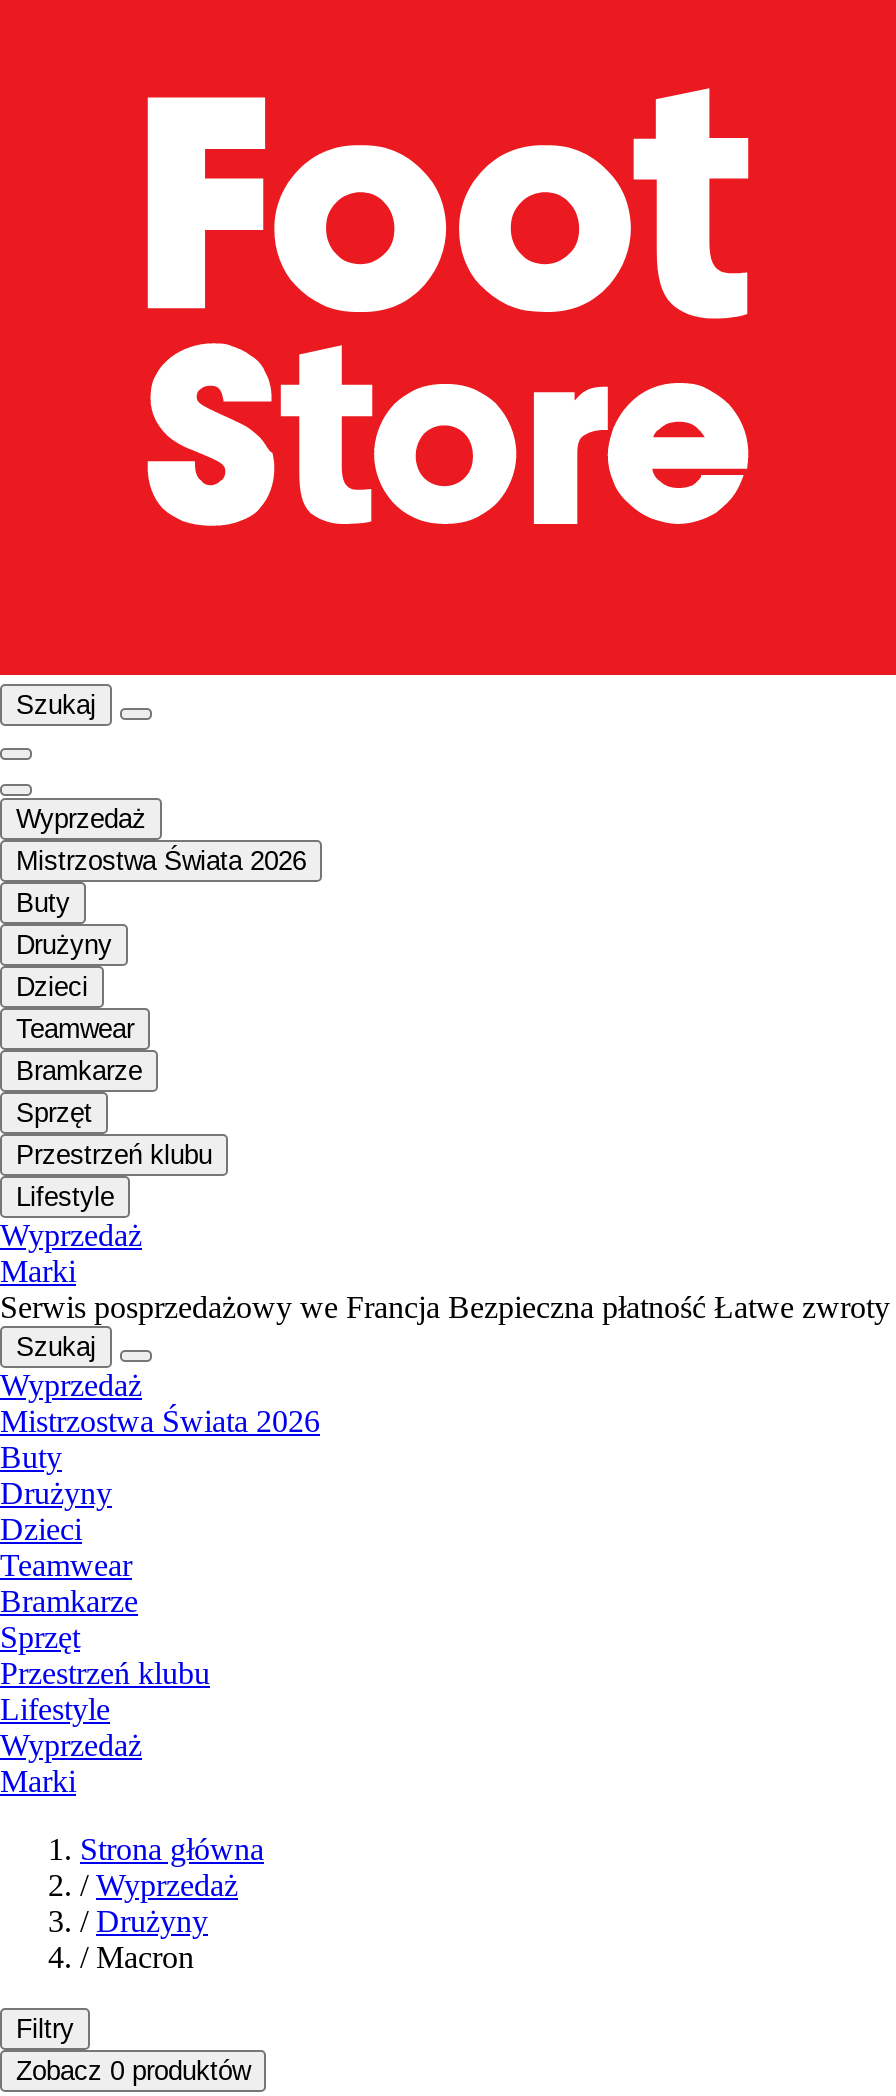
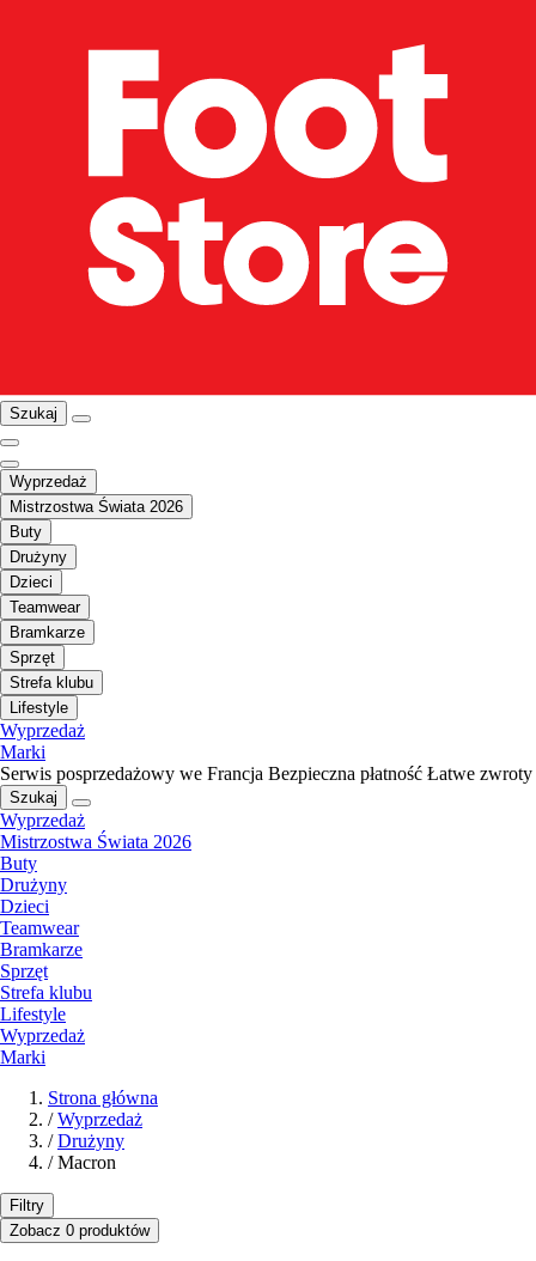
- Przestrzeń klubu
+ Strefa klubu

- Przestrzeń klubu
+ Strefa klubu
